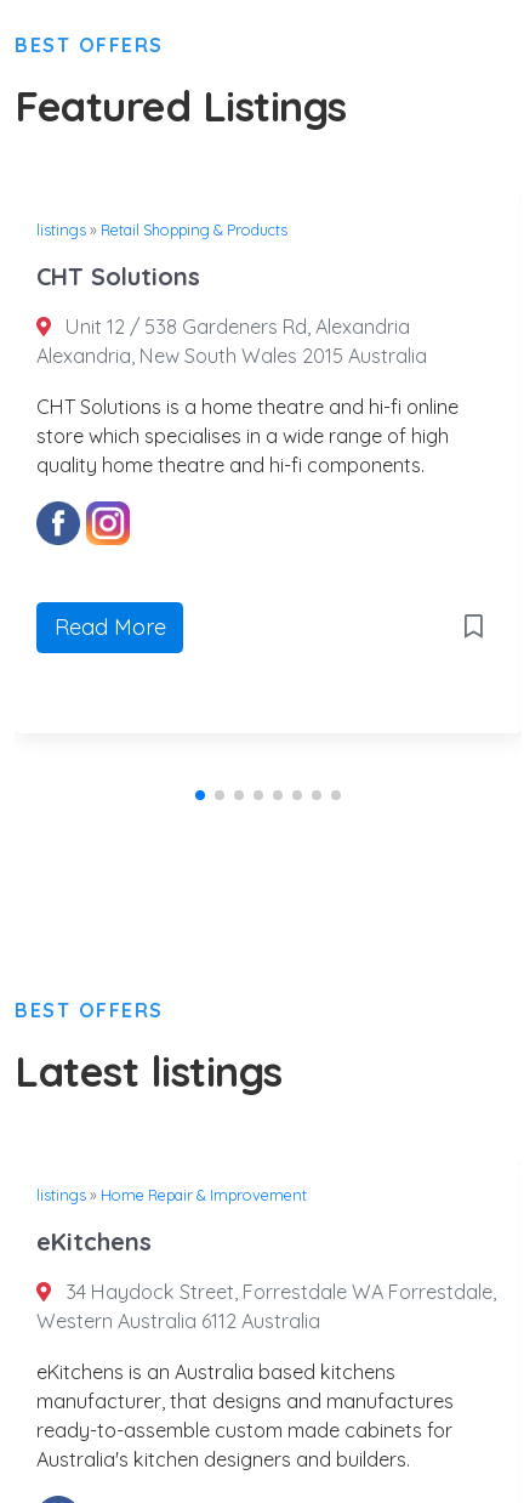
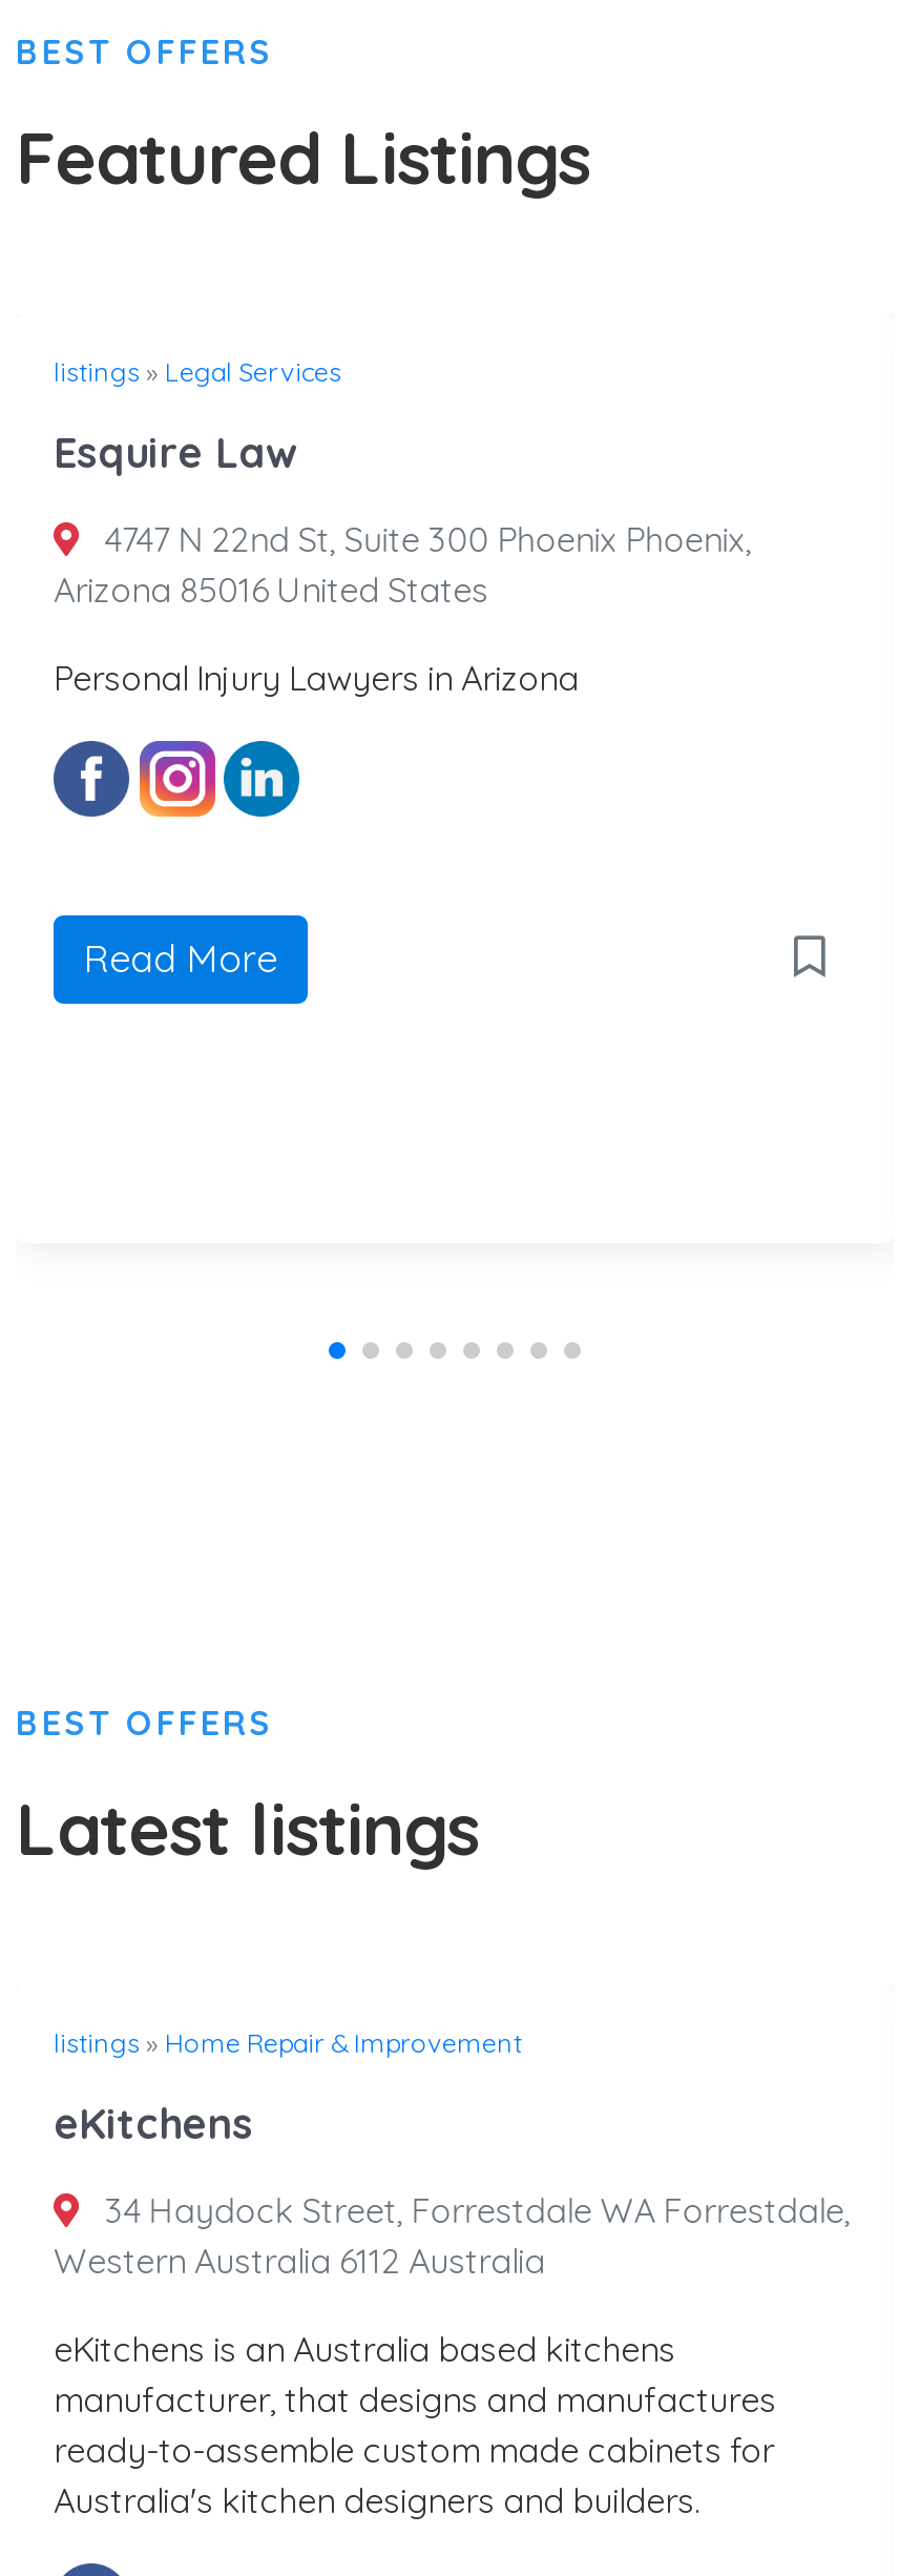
- listings» Retail Shopping & Products
+ listings» Legal Services

- CHT Solutions
+ Esquire Law

- Unit 12 / 538 Gardeners Rd, Alexandria
- Alexandria, New South Wales 2015 Australia
+ 4747 N 22nd St, Suite 300 Phoenix Phoenix,
+ Arizona 85016 United States

- CHT Solutions is a home theatre and hi-fi online
- store which specialises in a wide range of high
- quality home theatre and hi-fi components.
+ Personal Injury Lawyers in Arizona

moved up: Read More
